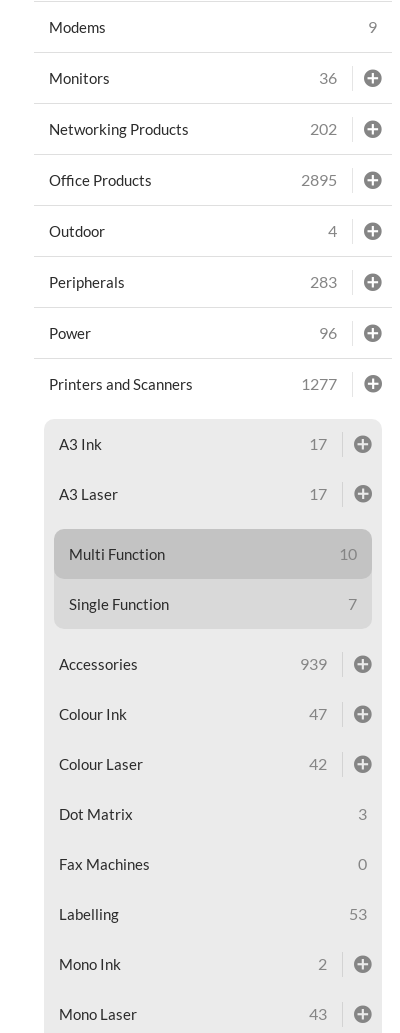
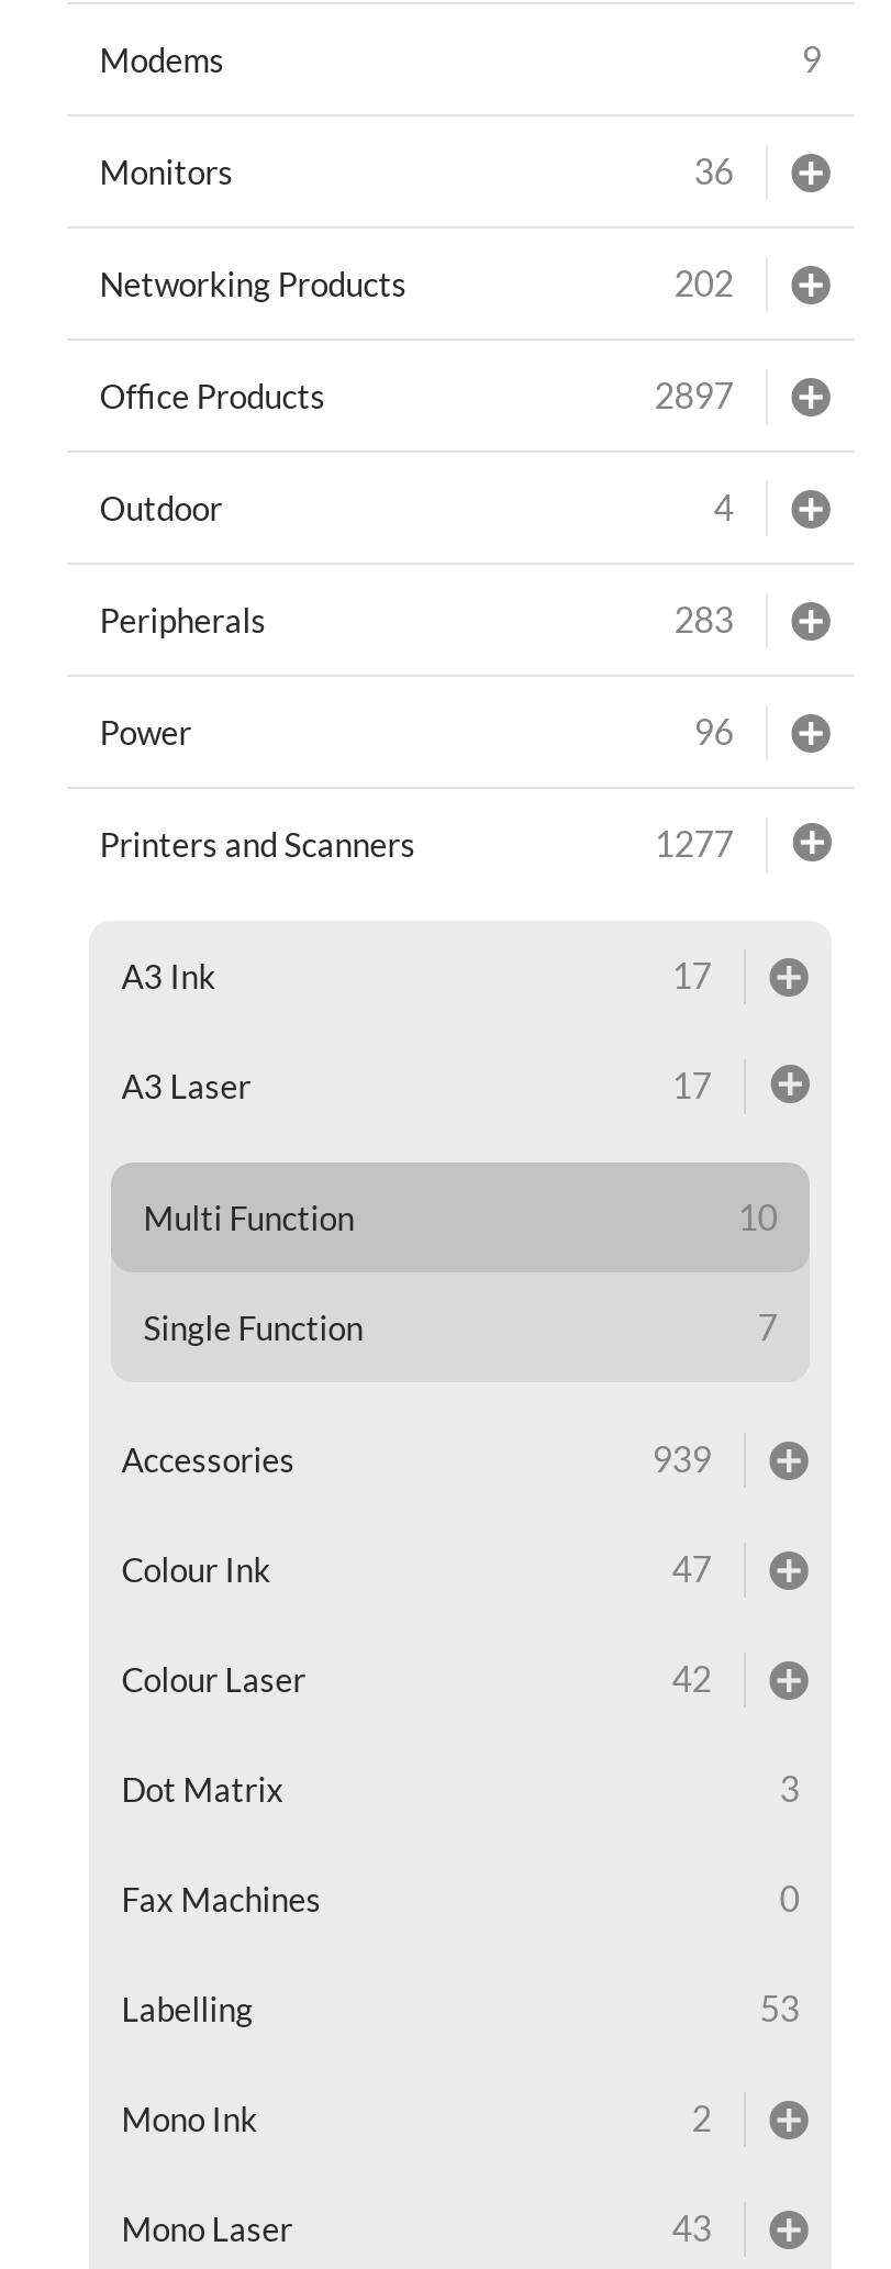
- 2895
+ 2897
